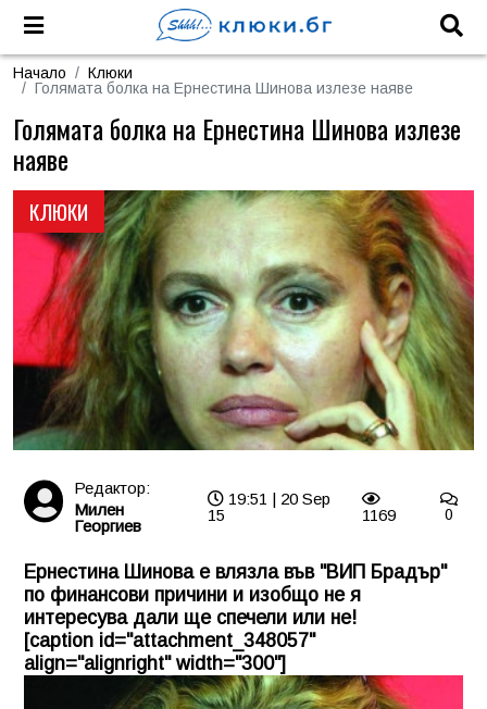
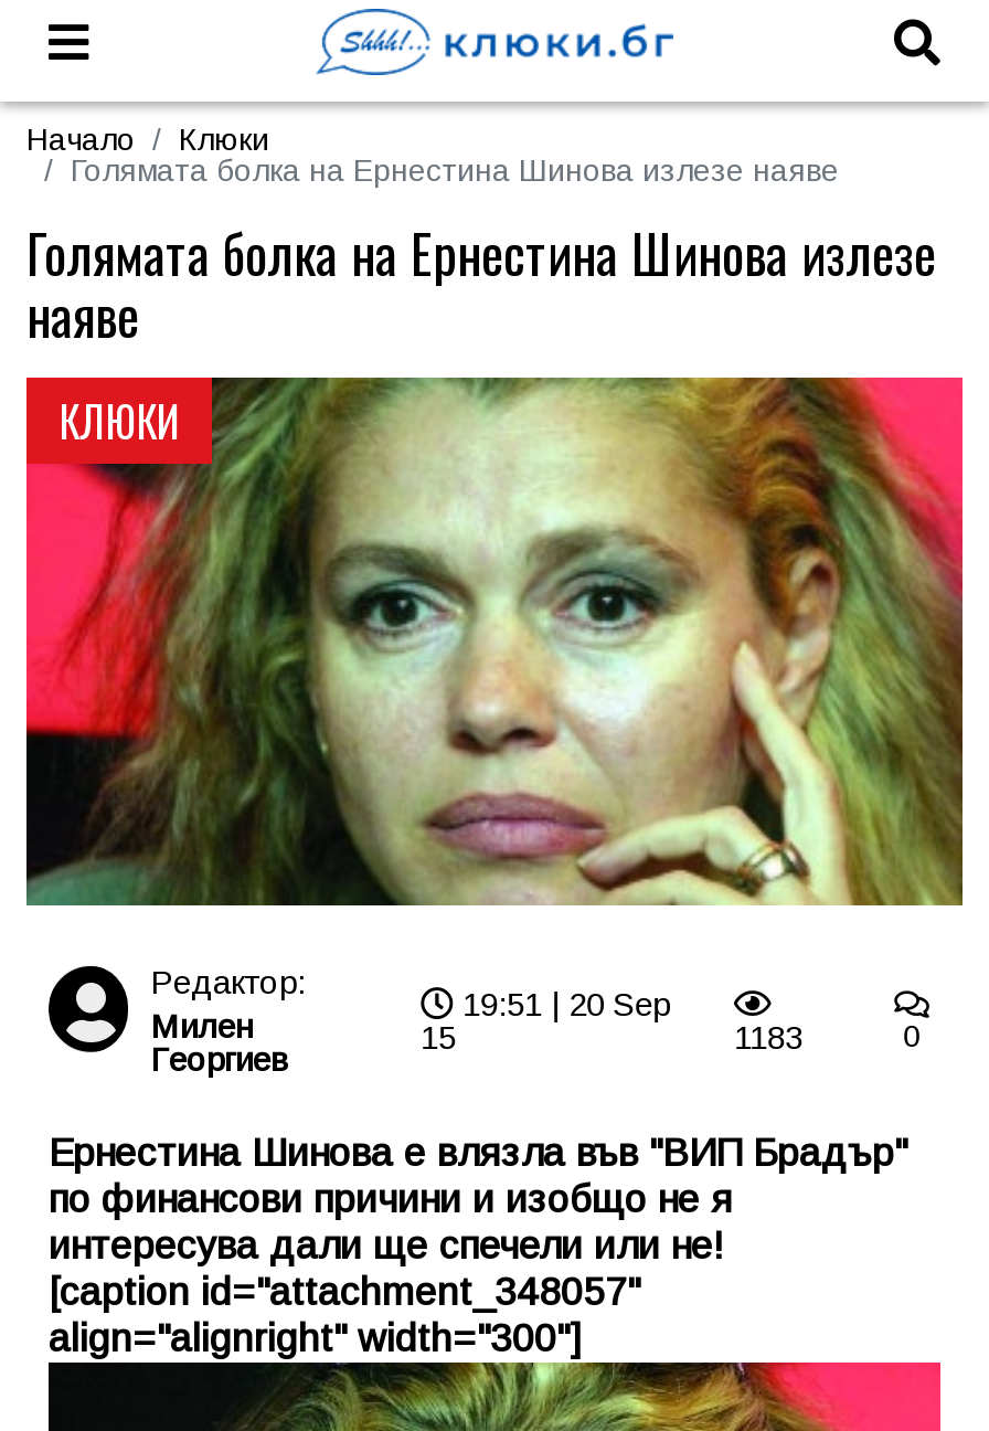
- 1169
+ 1183
